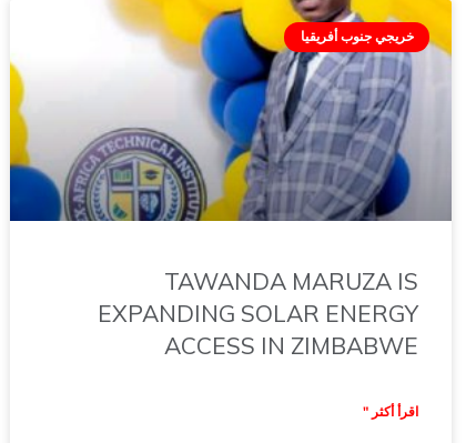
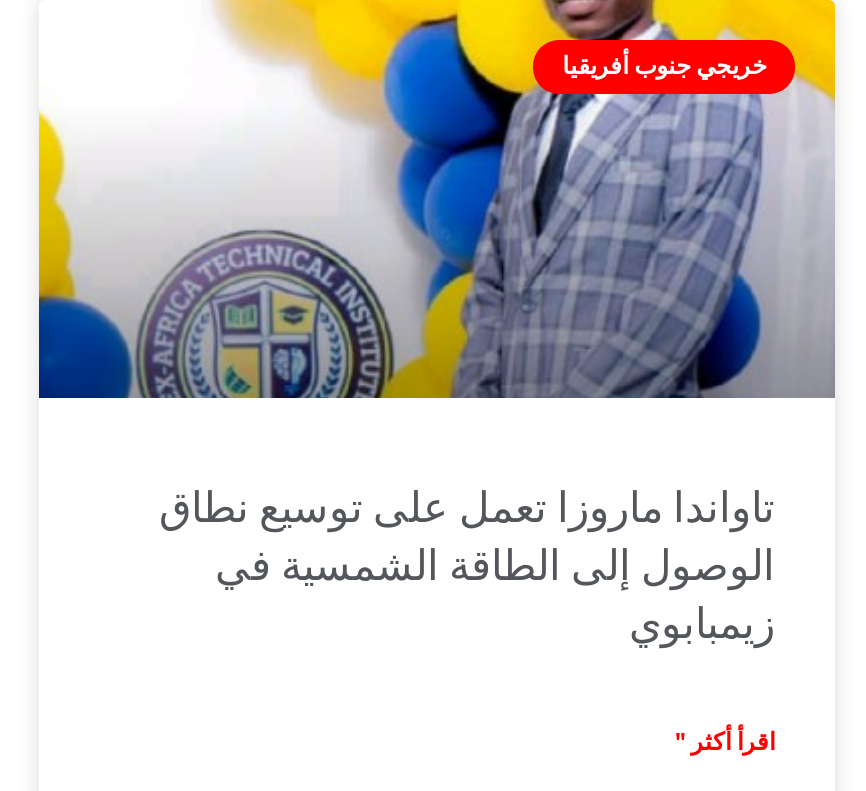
- TAWANDA MARUZA IS
- EXPANDING SOLAR ENERGY
- ACCESS IN ZIMBABWE
+ تاواندا ماروزا تعمل على توسيع نطاق
+ الوصول إلى الطاقة الشمسية في
+ زيمبابوي
